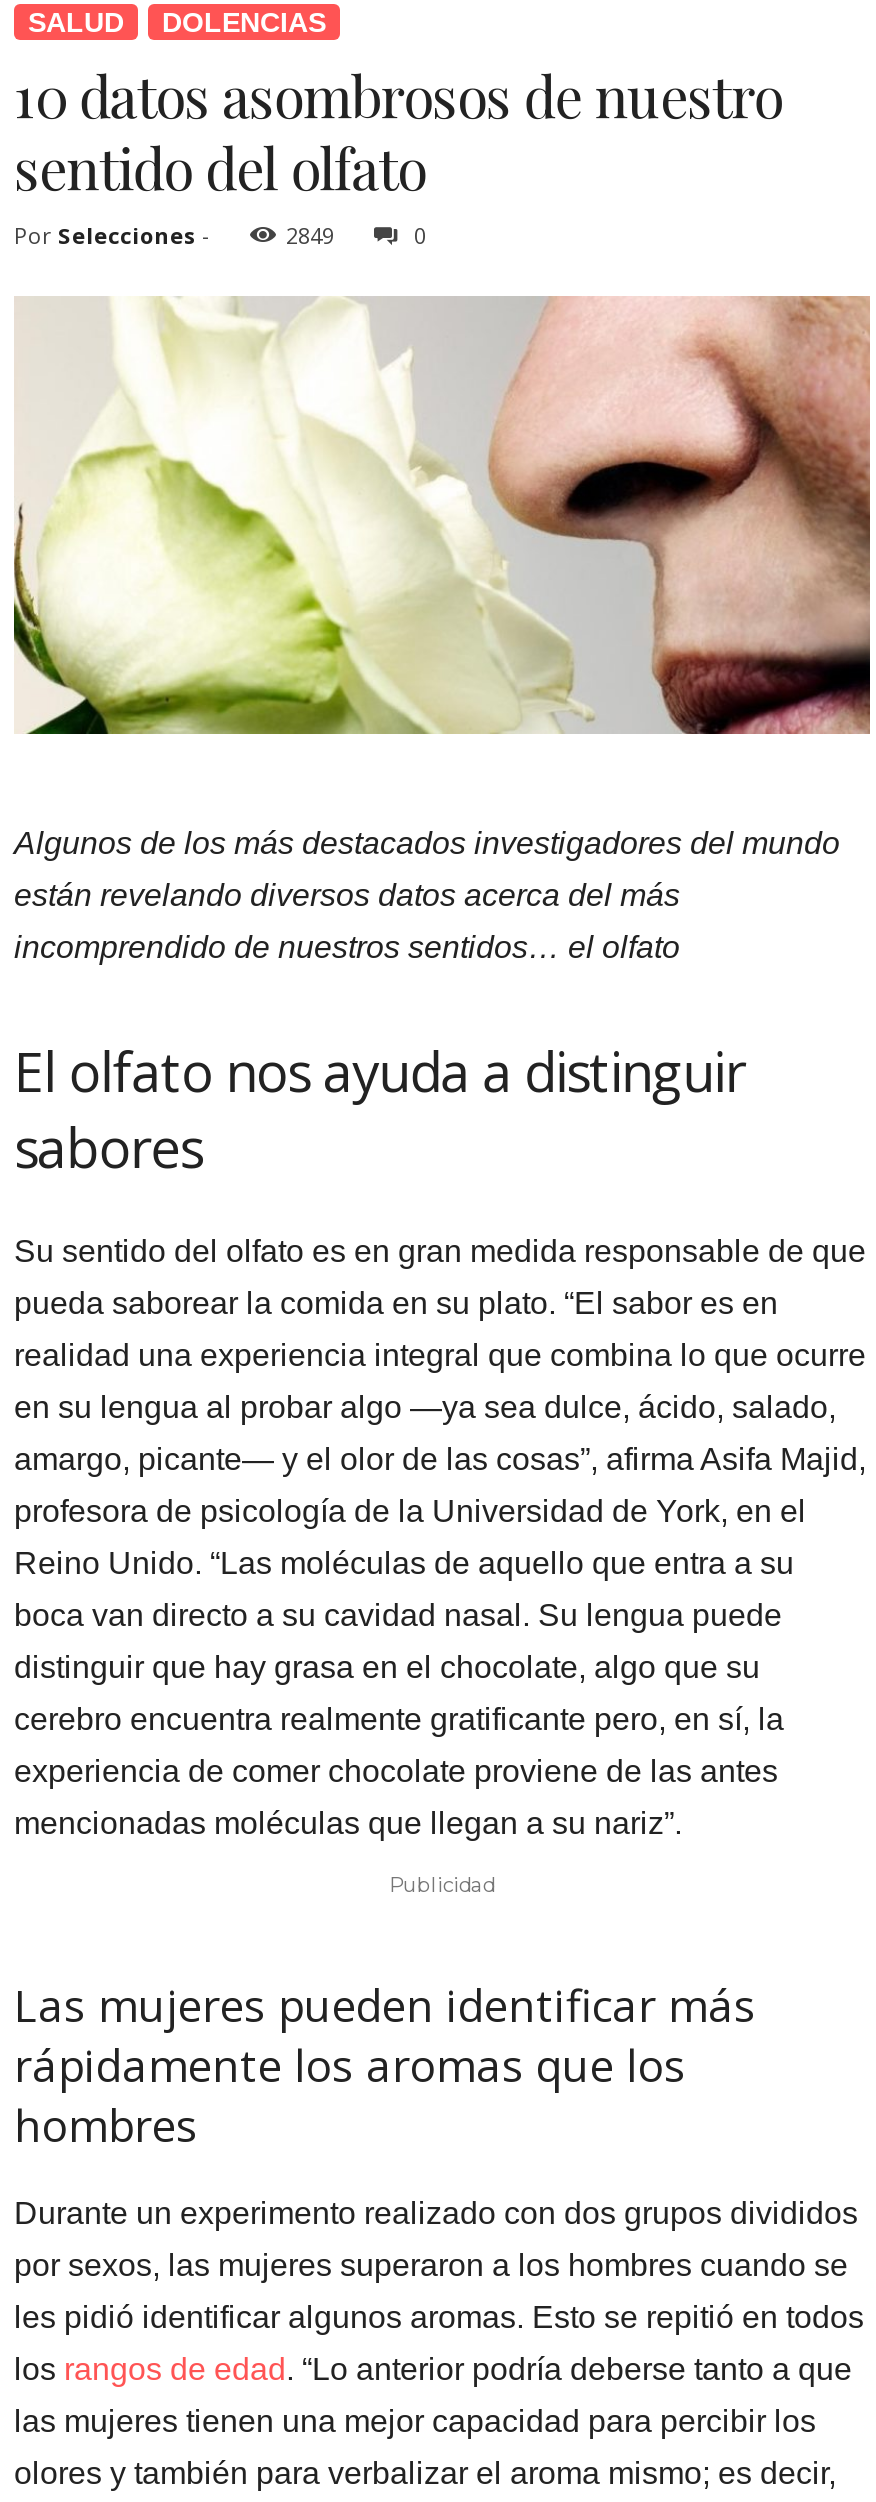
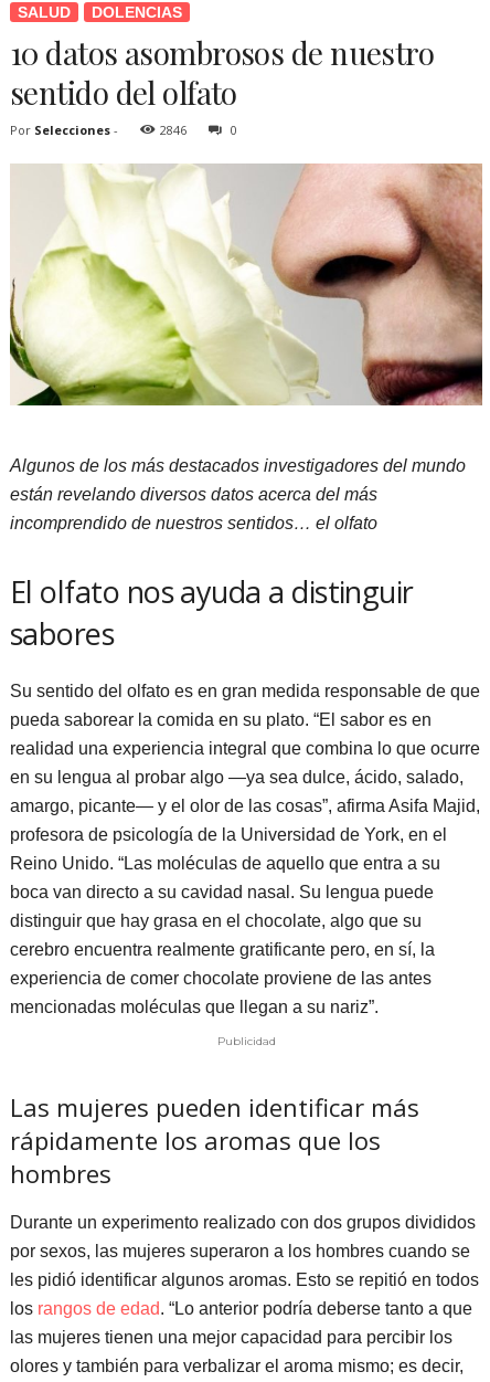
- 2849
+ 2846
